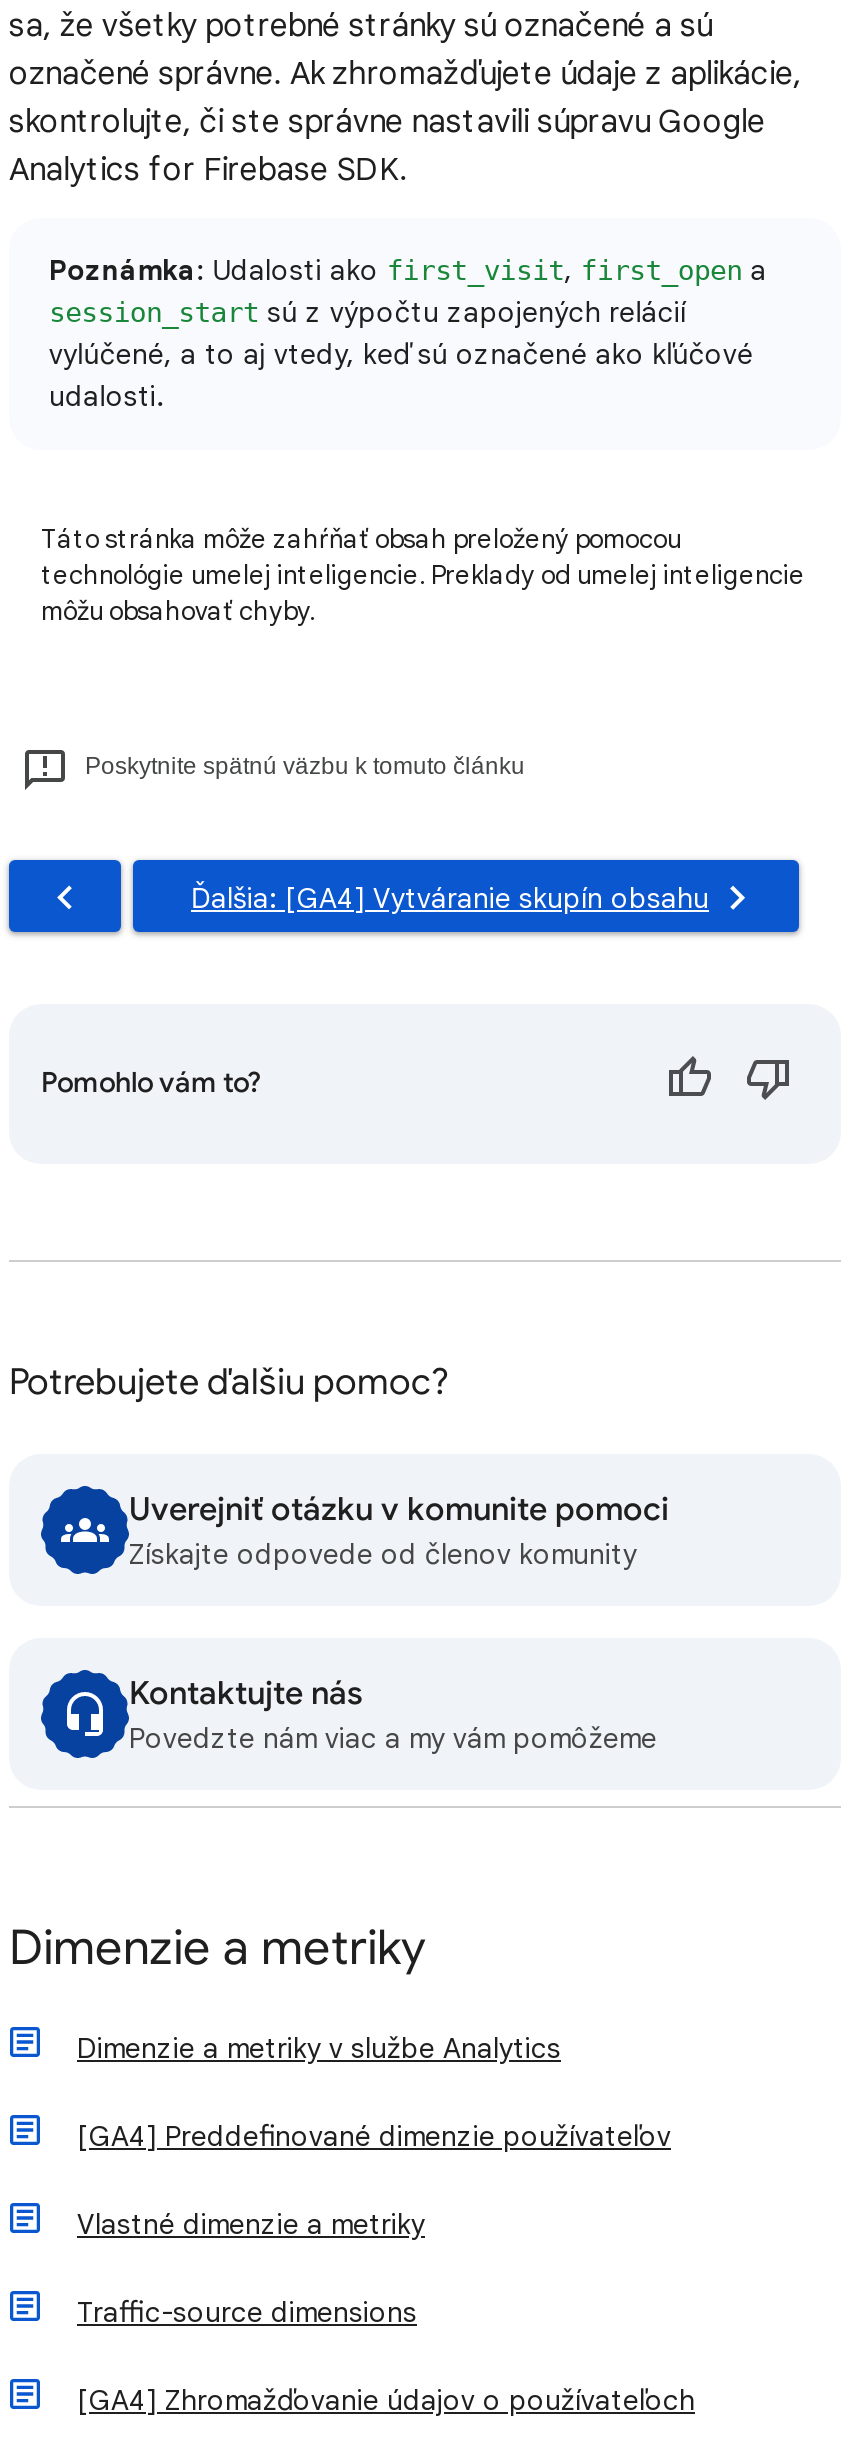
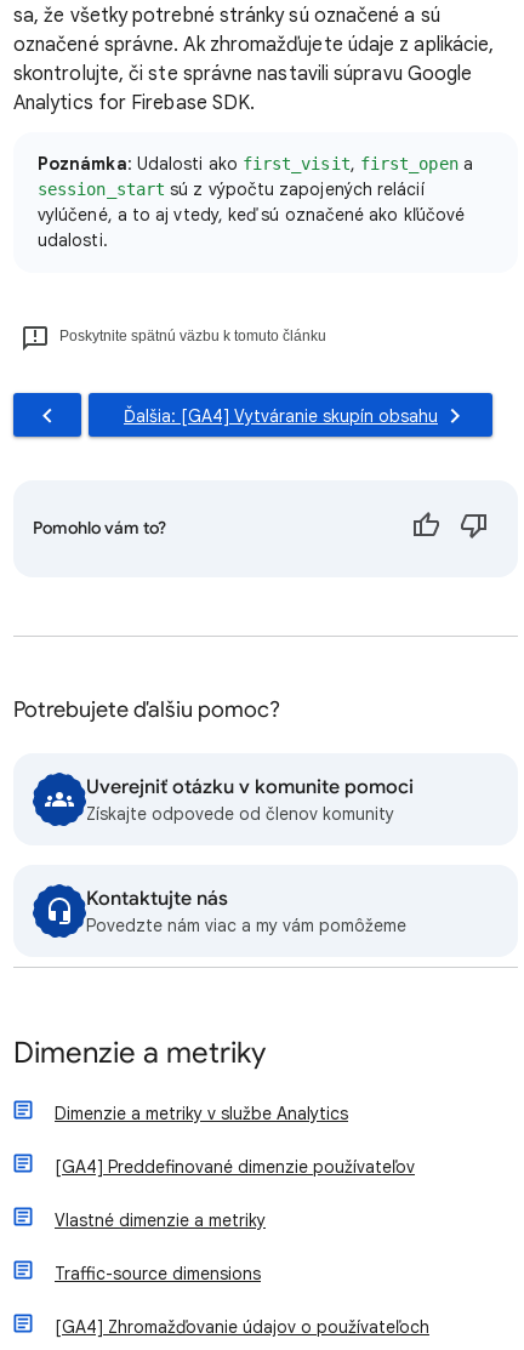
- Táto stránka môže zahŕňať obsah preložený pomocou
- technológie umelej inteligencie. Preklady od umelej inteligencie
- môžu obsahovať chyby.
